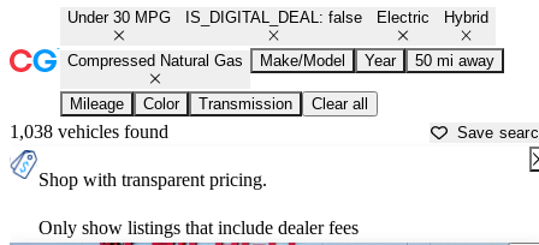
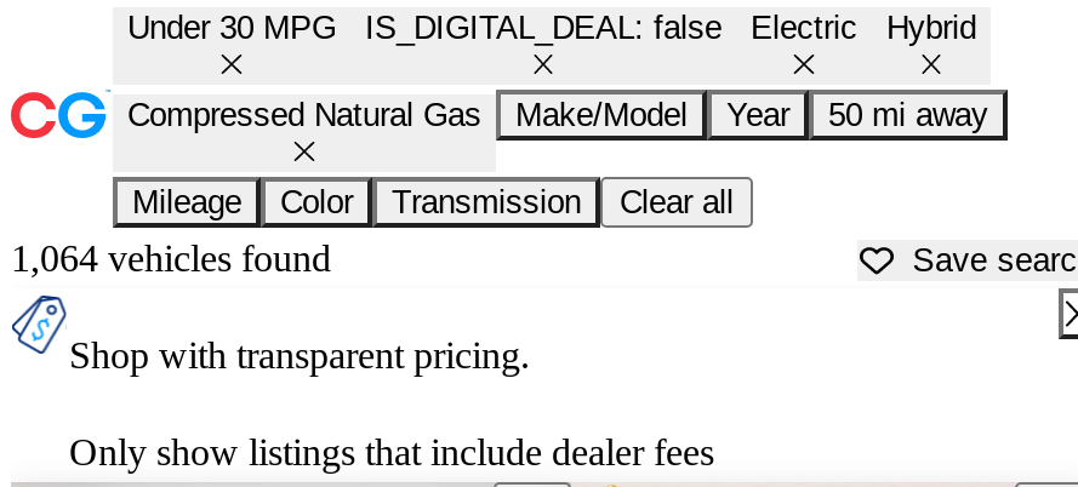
- 1,038 vehicles found
+ 1,064 vehicles found
